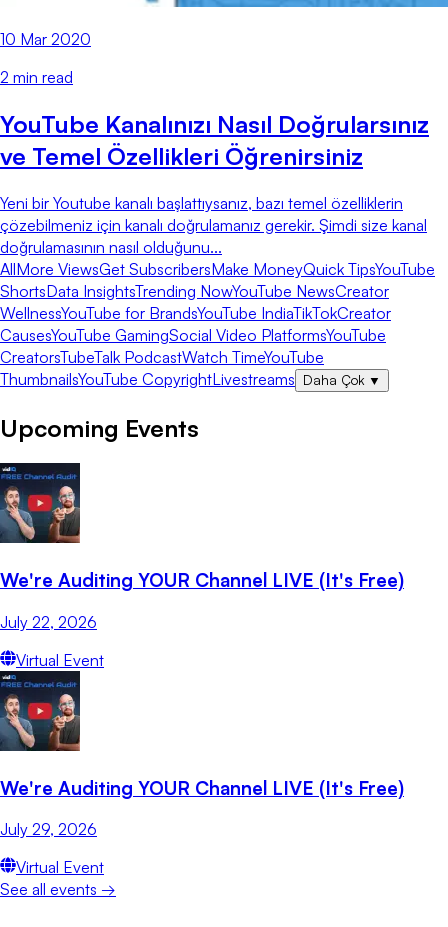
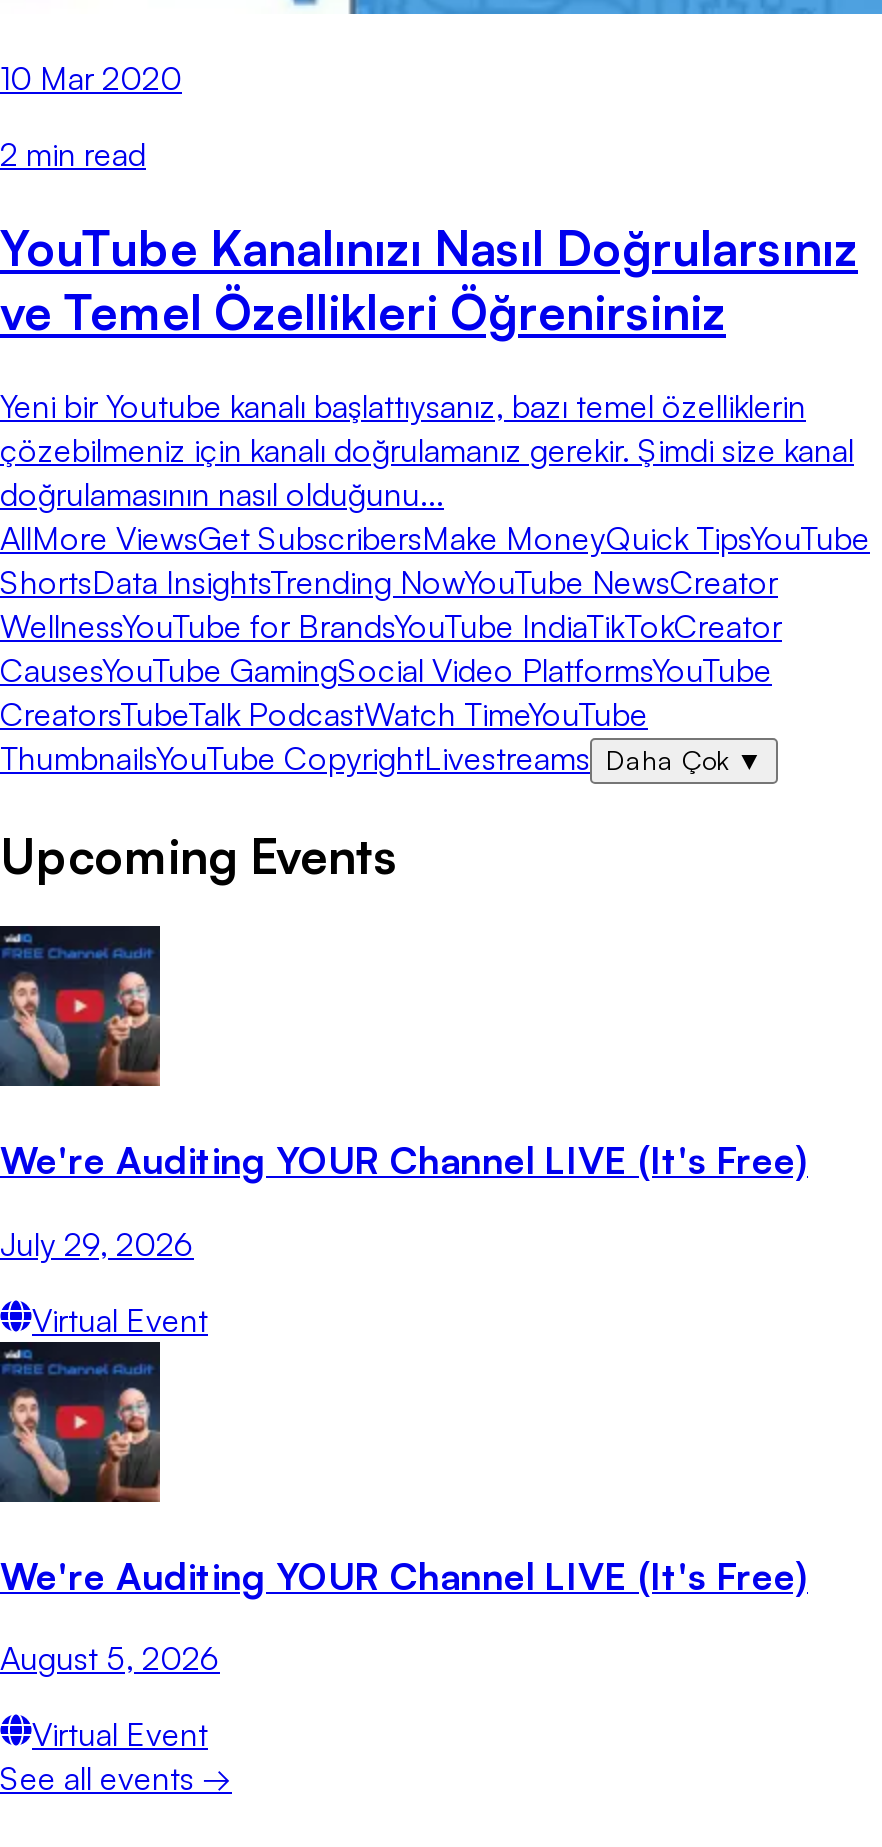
- July 22, 2026
+ July 29, 2026

- July 29, 2026
+ August 5, 2026
